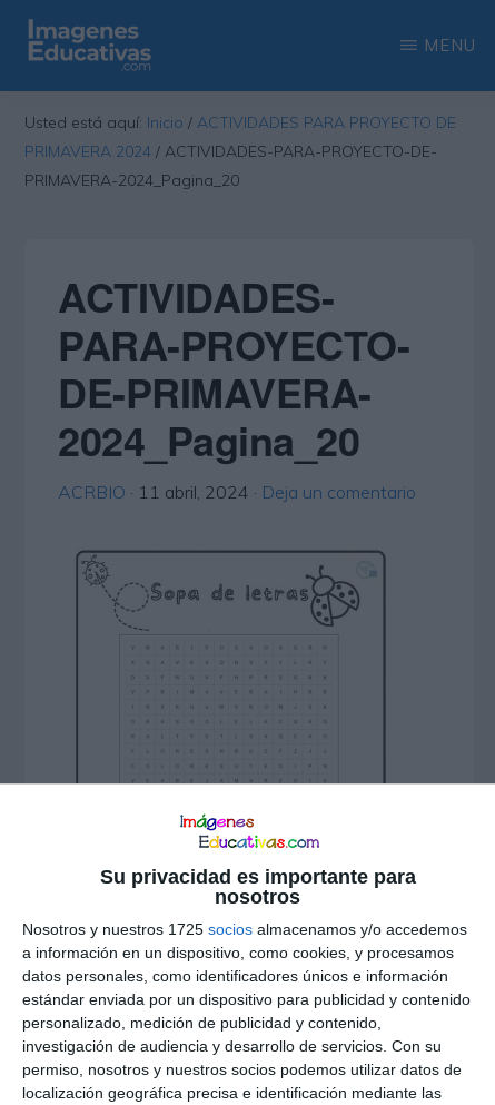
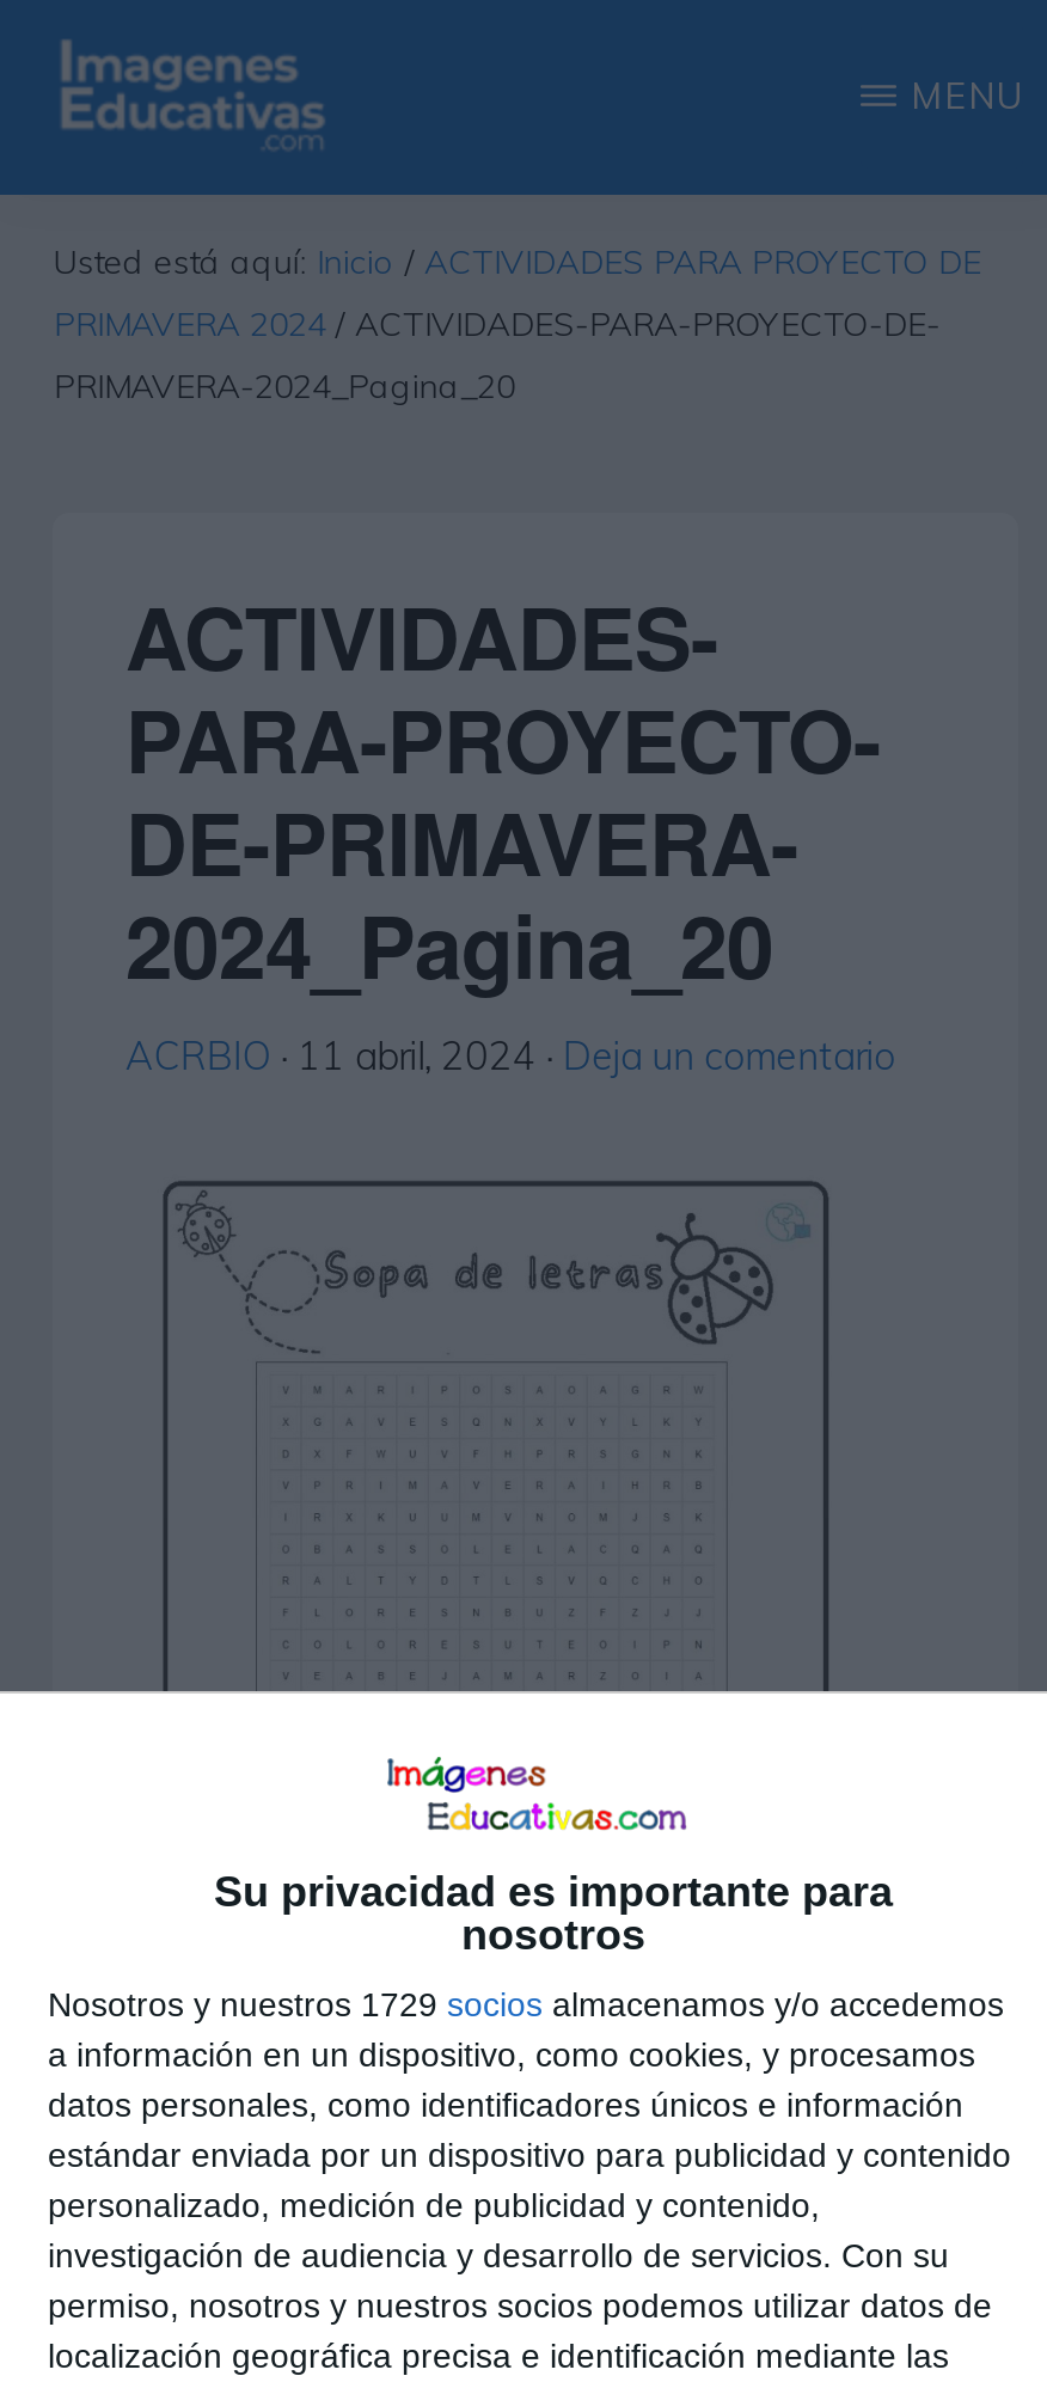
- Nosotros y nuestros 1725 socios almacenamos y/o accedemos
+ Nosotros y nuestros 1729 socios almacenamos y/o accedemos
